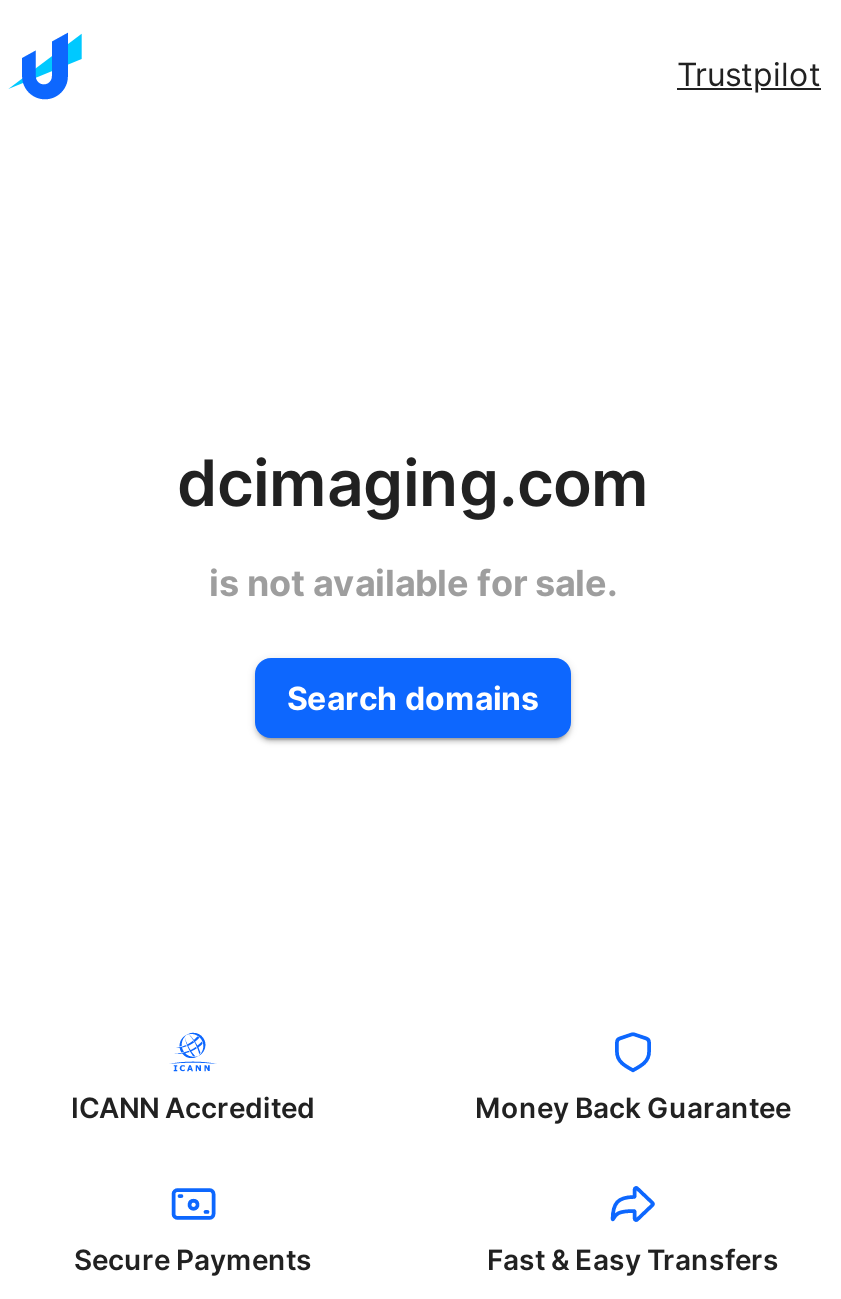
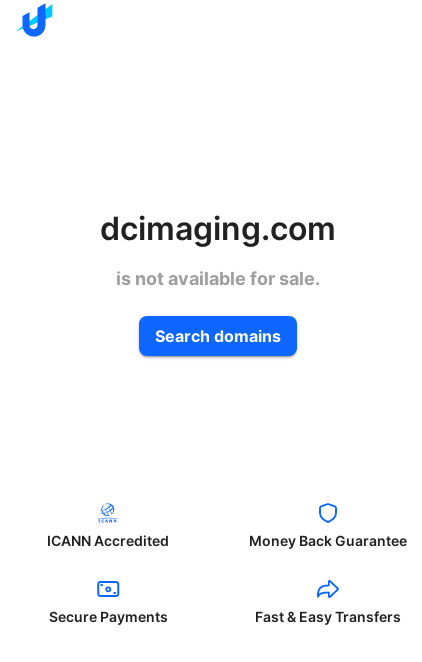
- Trustpilot
